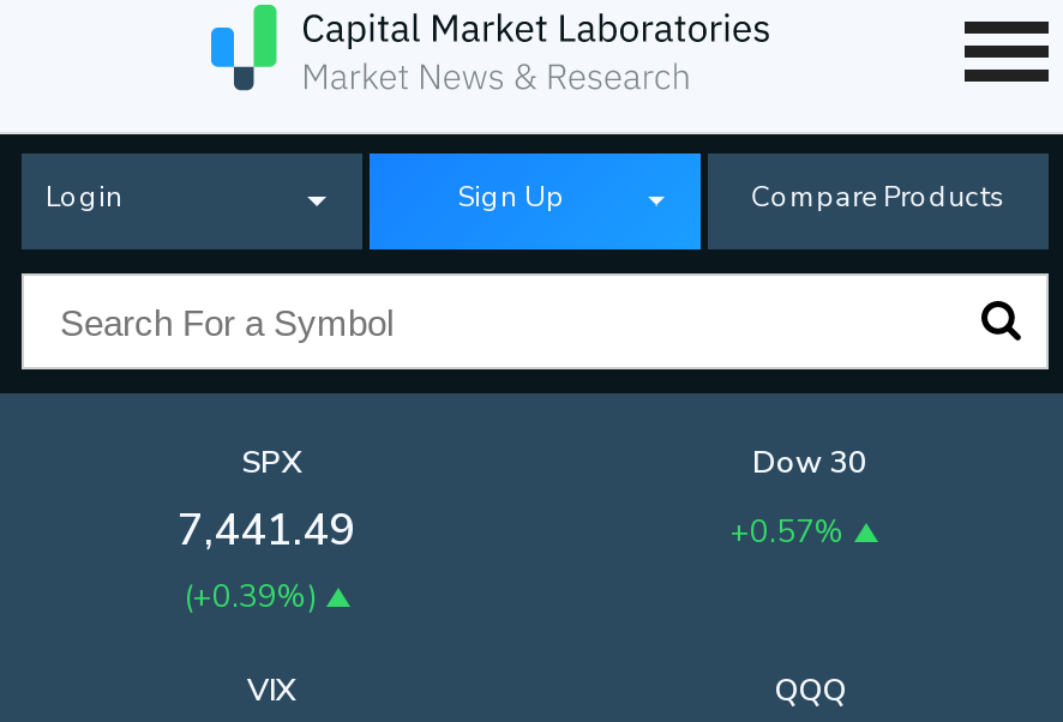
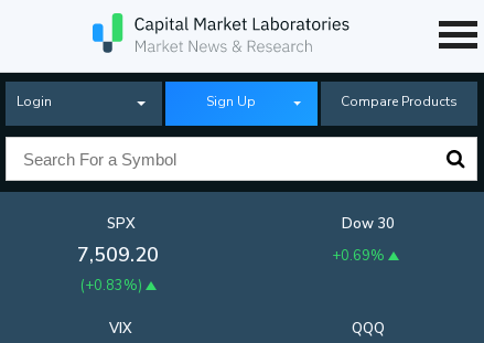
- 7,441.49
+ 7,509.20

- +0.57%
+ +0.69%

- (+0.39%)
+ (+0.83%)
